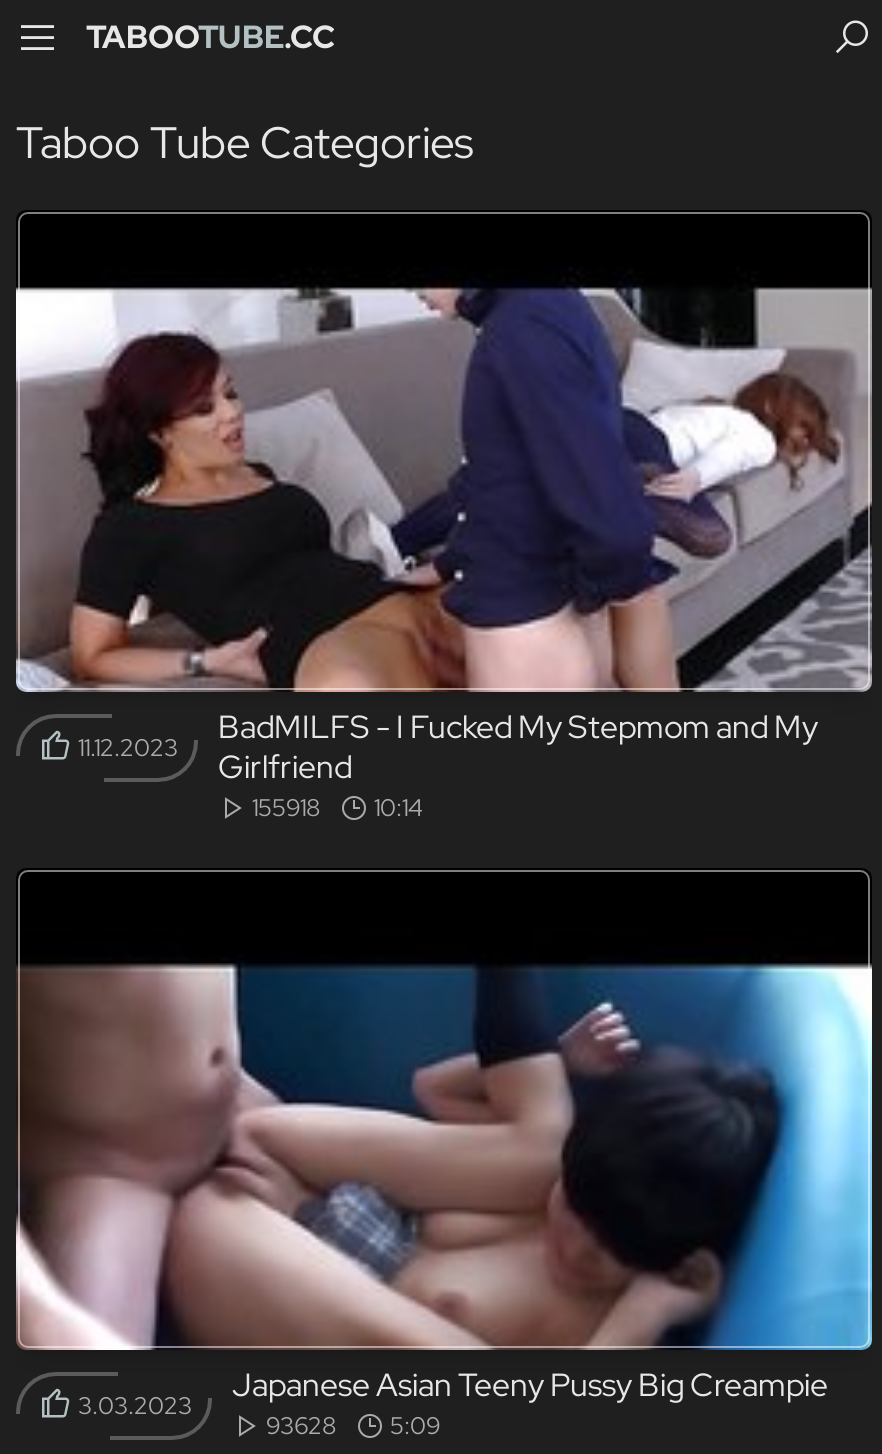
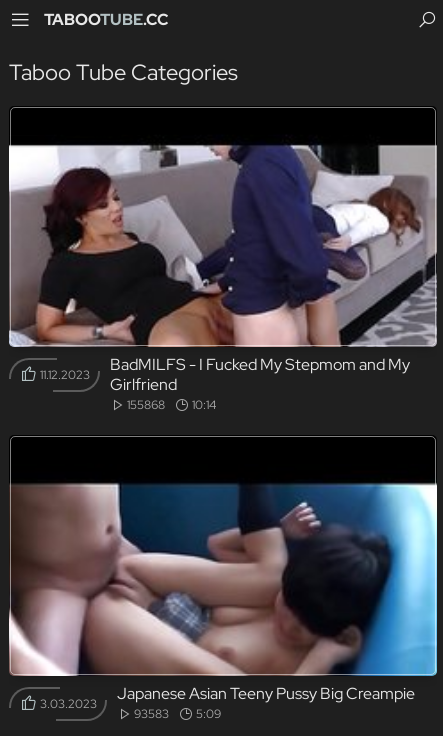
- 155918 10:14
+ 155868 10:14

- 93628 5:09
+ 93583 5:09
